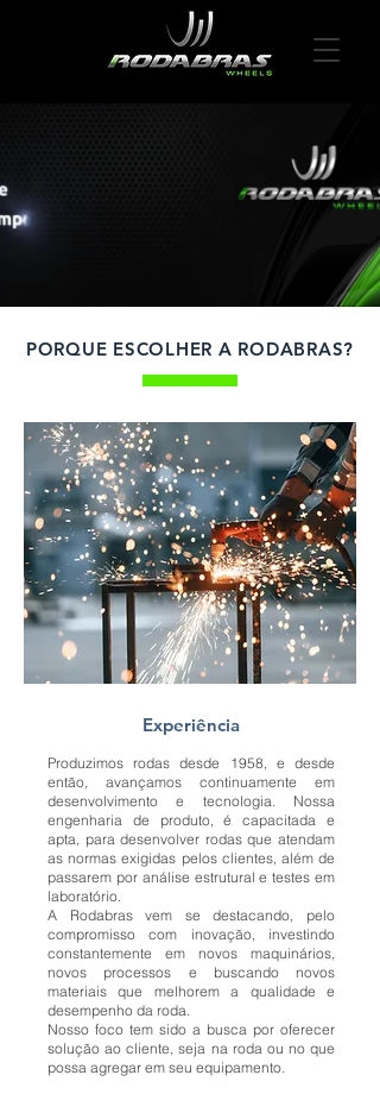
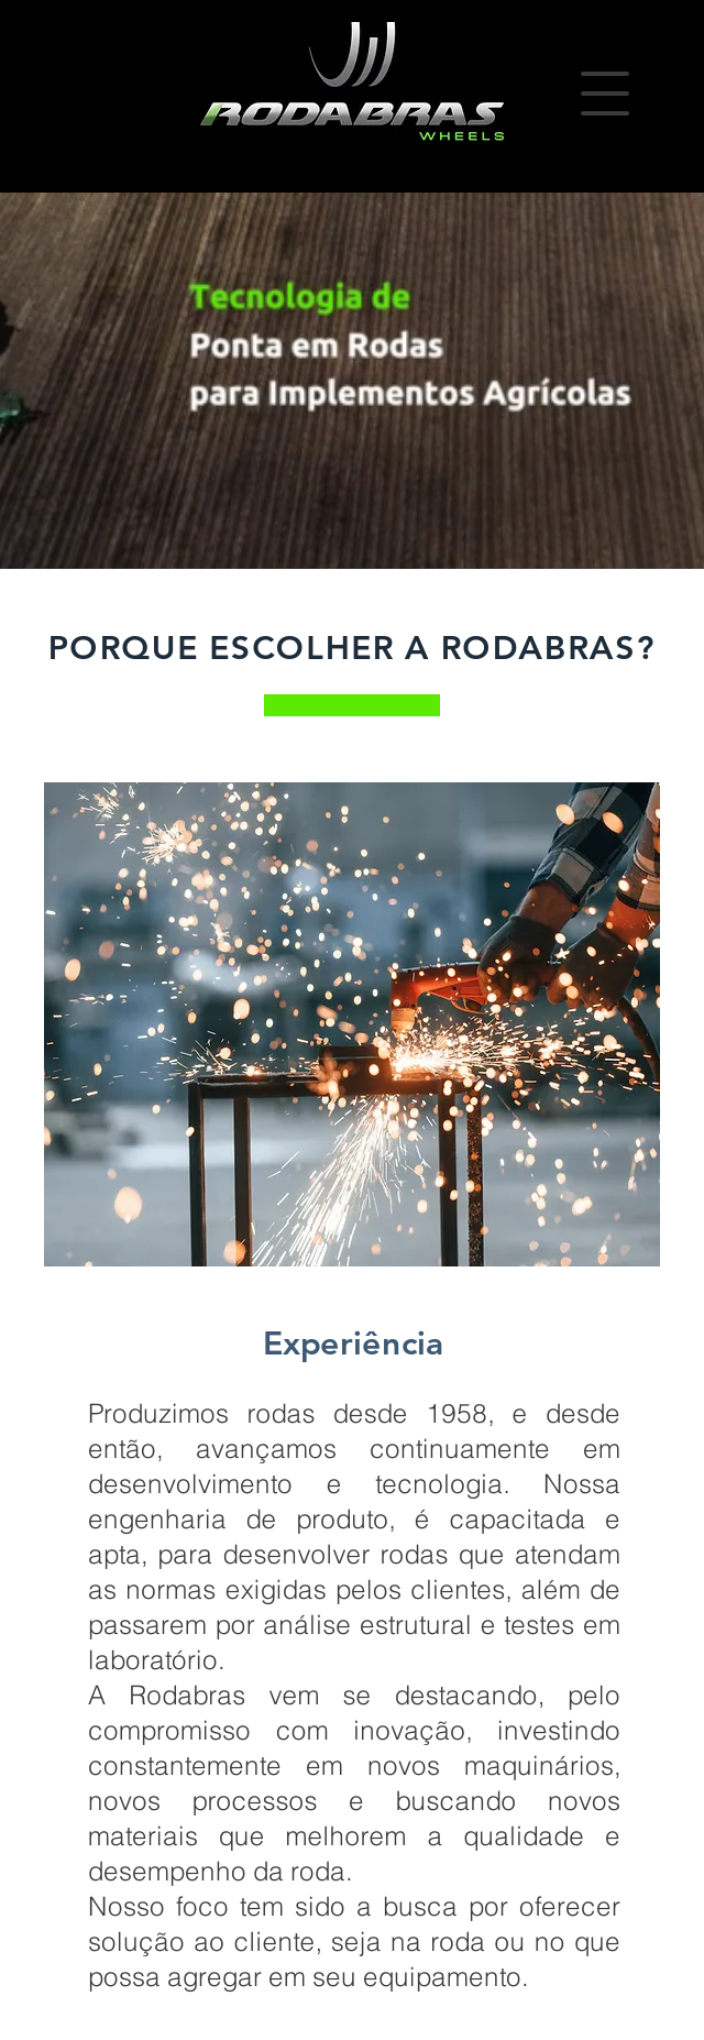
- [image]
+ [image]
